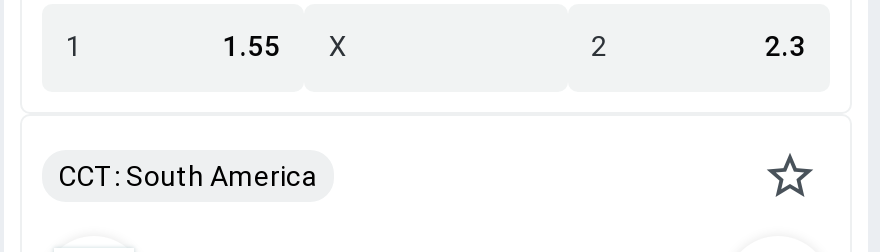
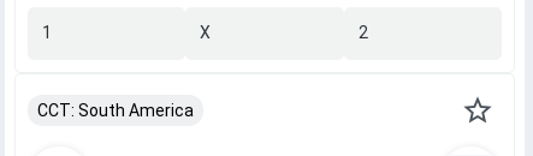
- 1.55

- 2.3
